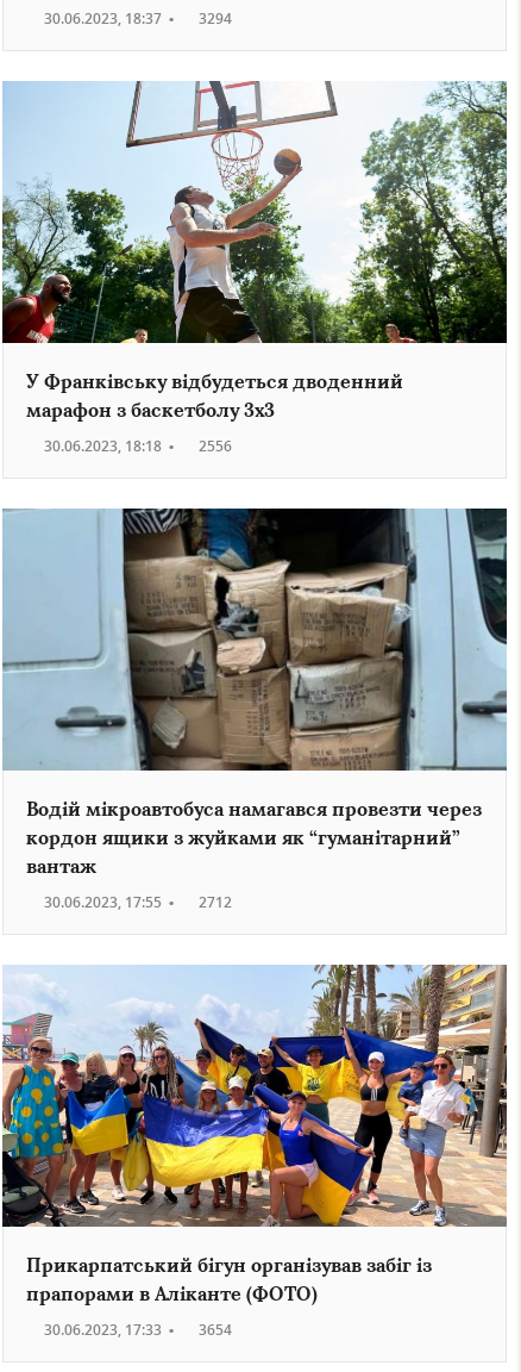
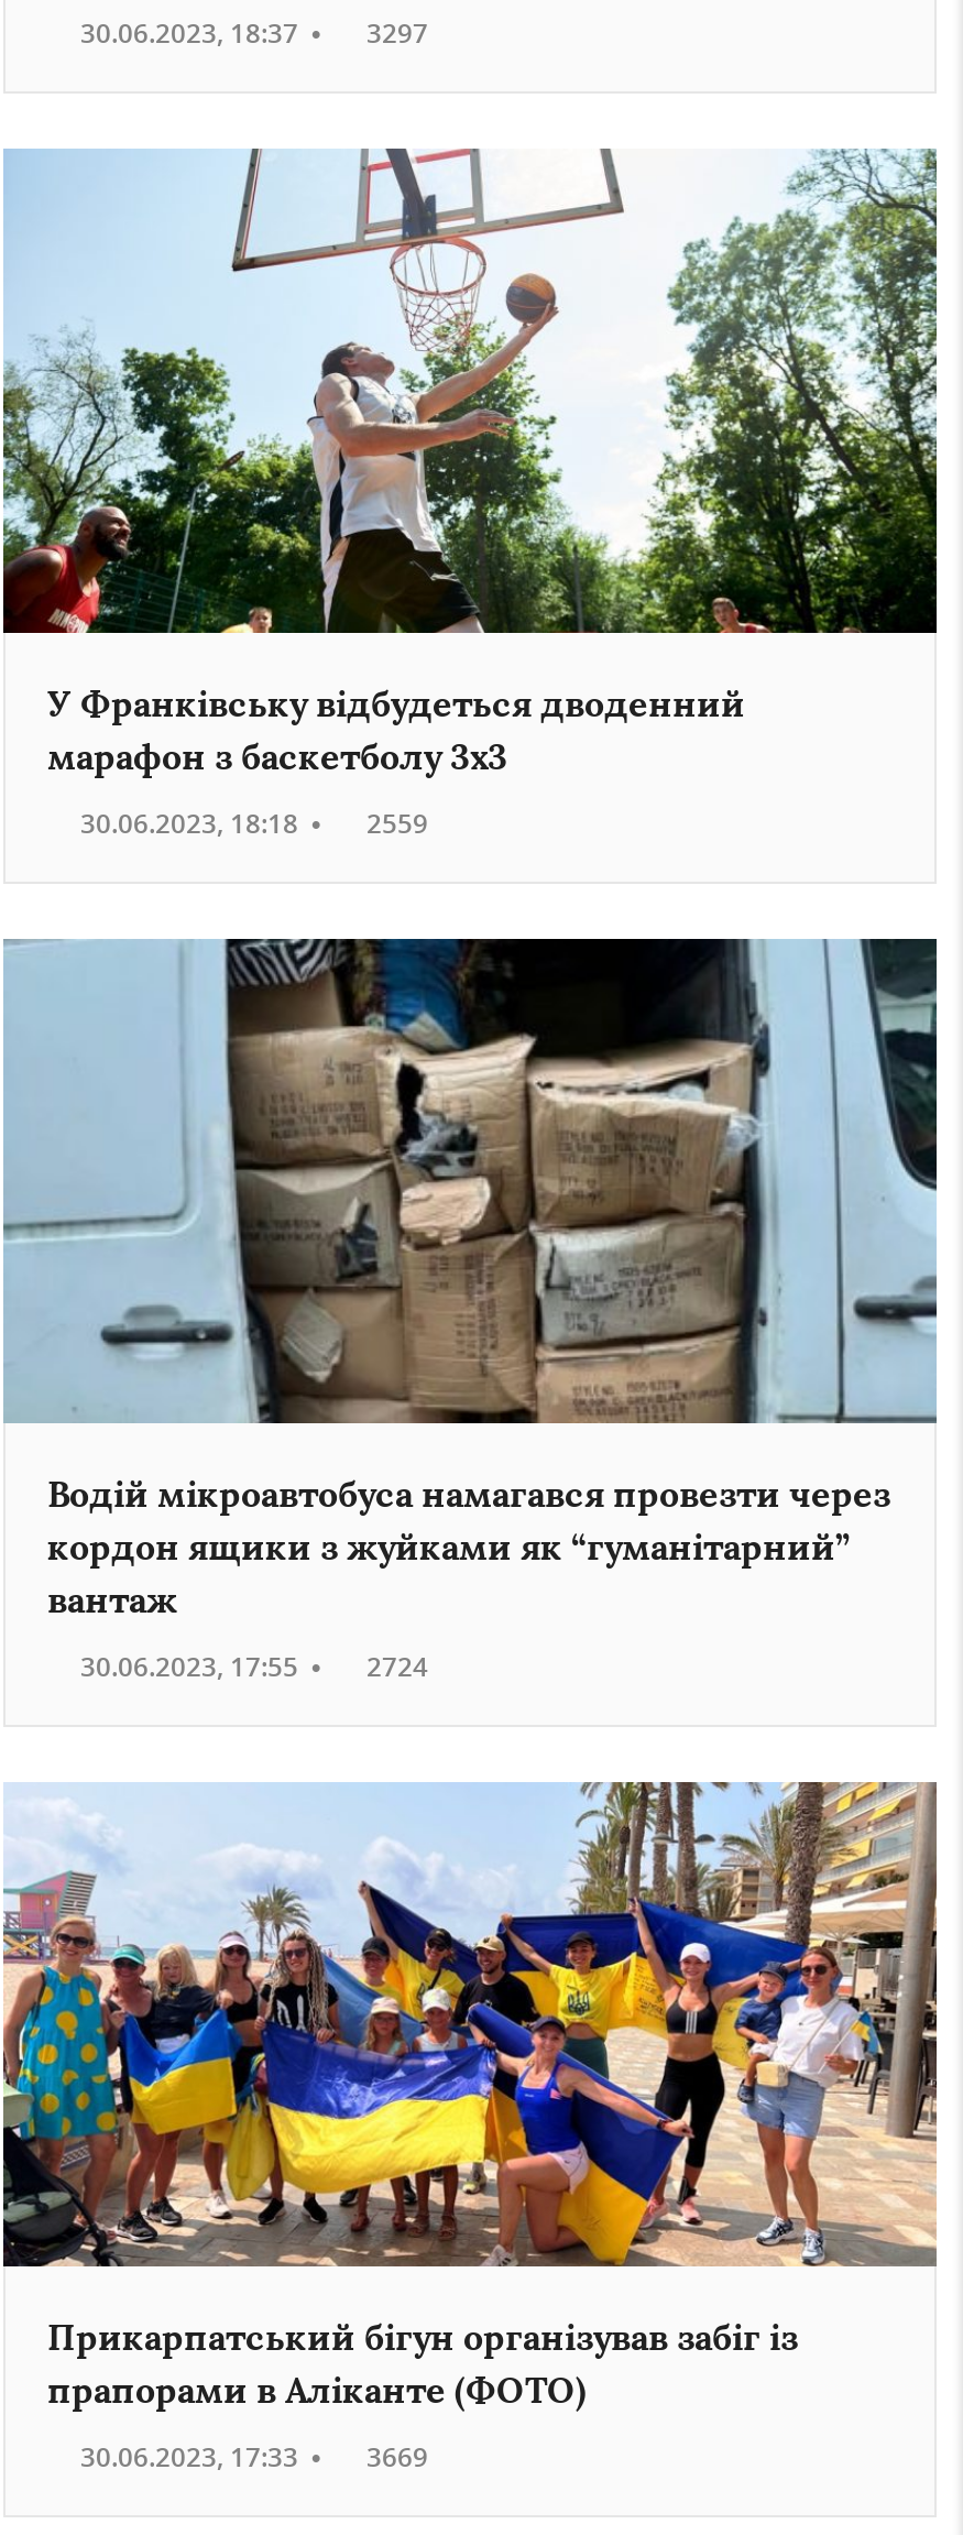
- 30.06.2023, 18:37 • 3294
+ 30.06.2023, 18:37 • 3297

- 30.06.2023, 18:18 • 2556
+ 30.06.2023, 18:18 • 2559

- 30.06.2023, 17:55 • 2712
+ 30.06.2023, 17:55 • 2724

- 30.06.2023, 17:33 • 3654
+ 30.06.2023, 17:33 • 3669
